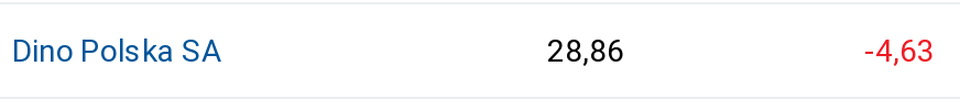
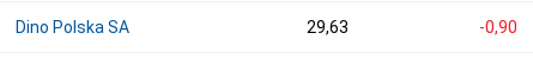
- 28,86
+ 29,63

- -4,63
+ -0,90
